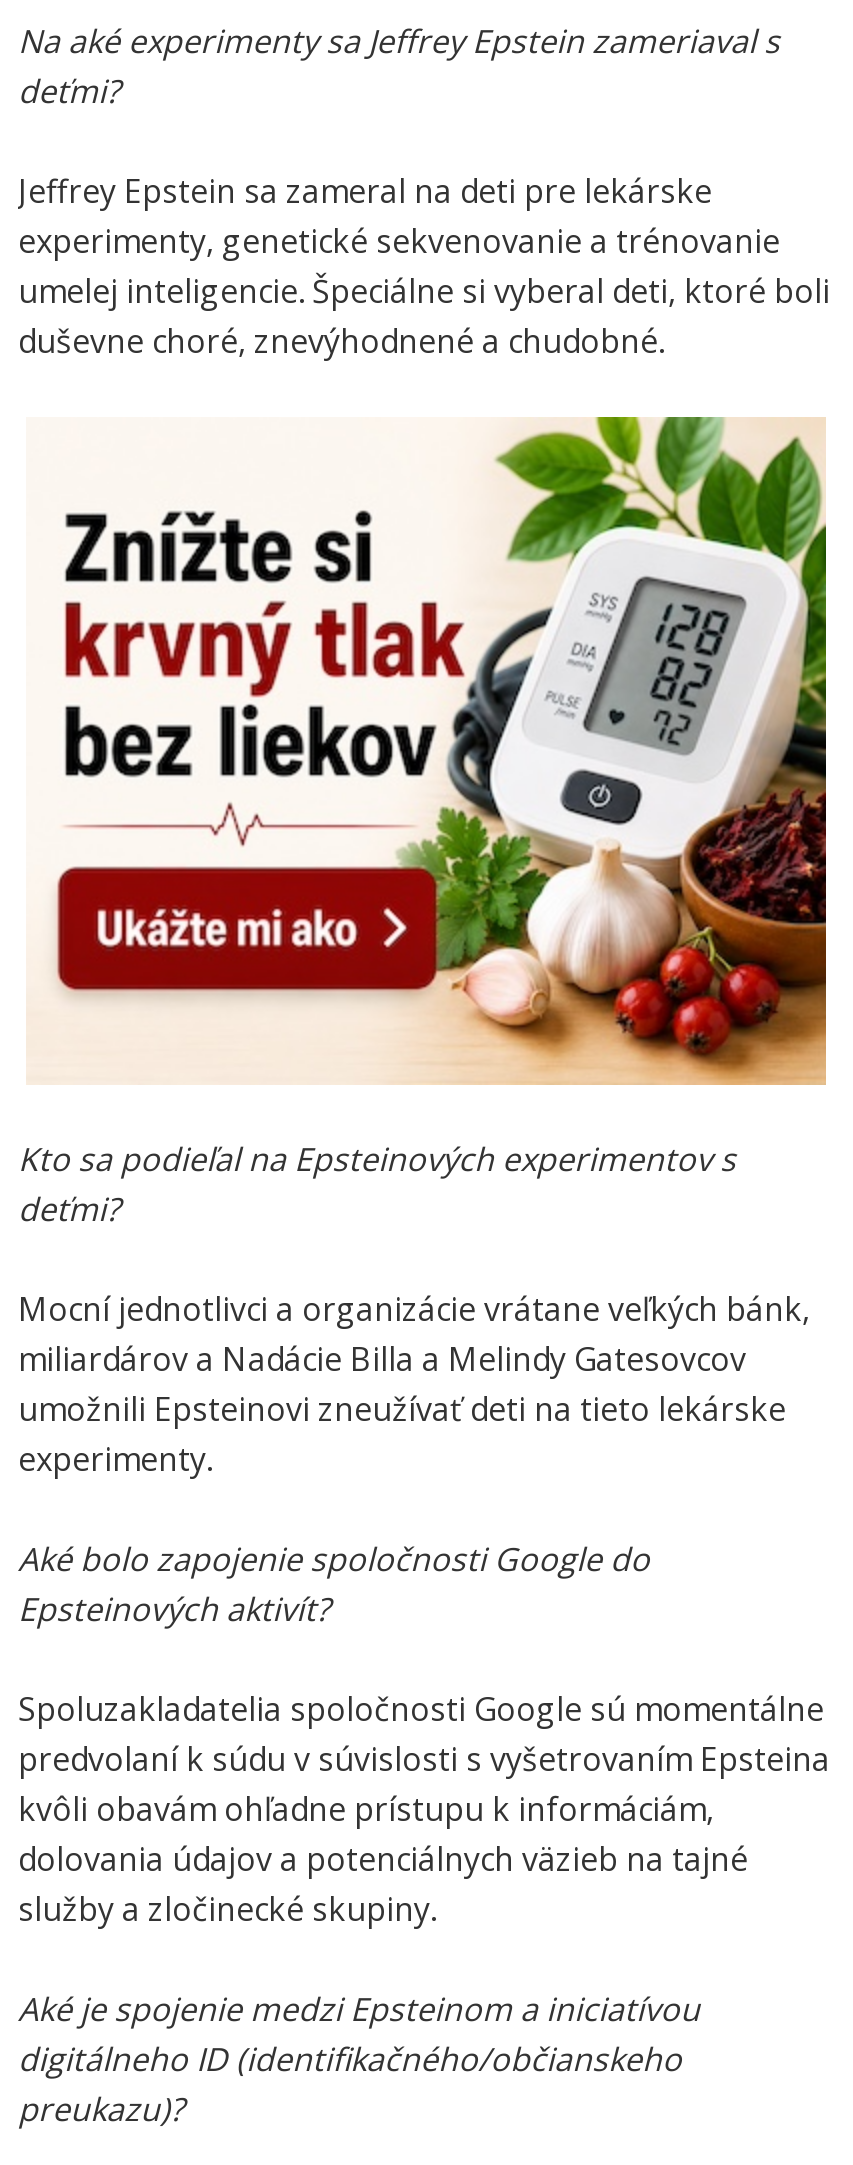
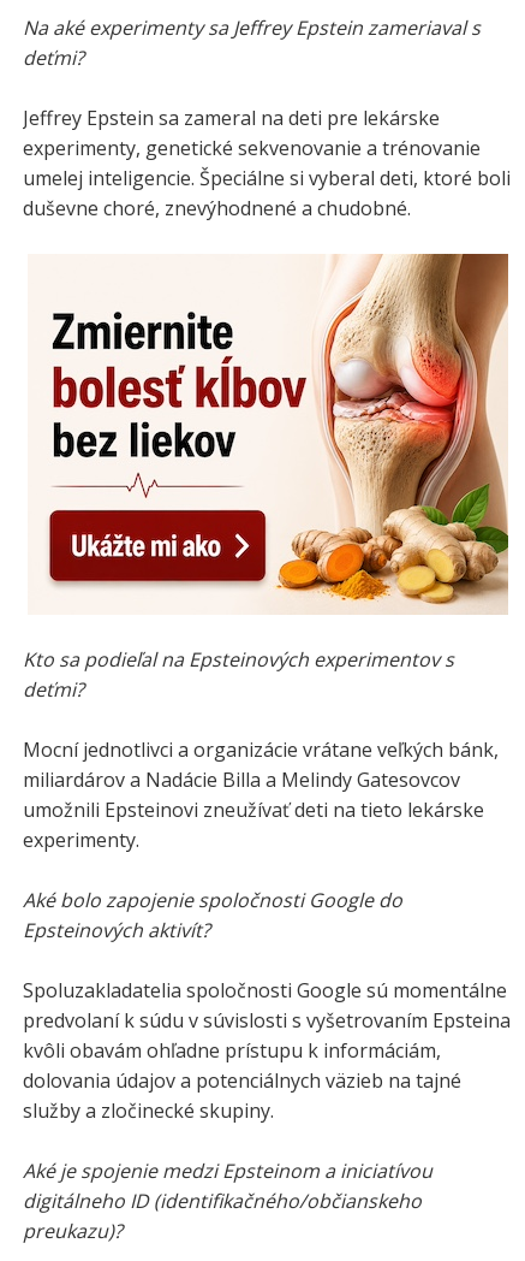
- [image]
+ [image]
